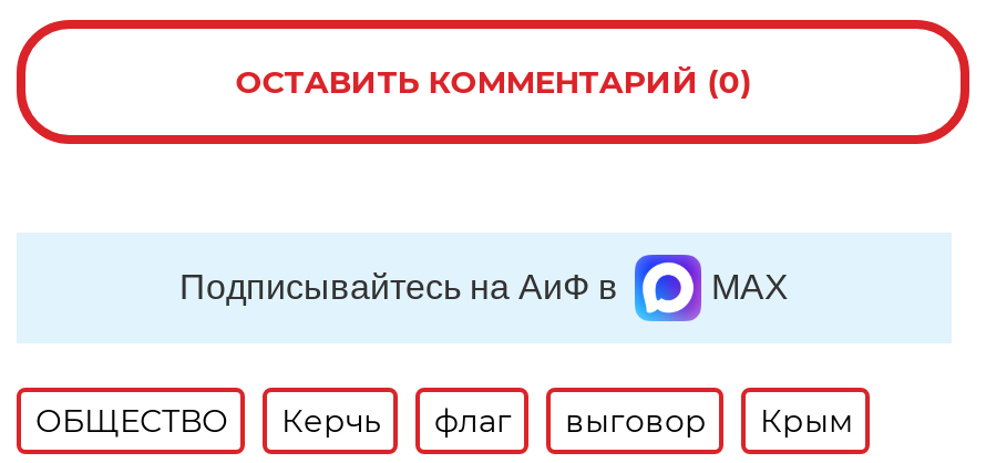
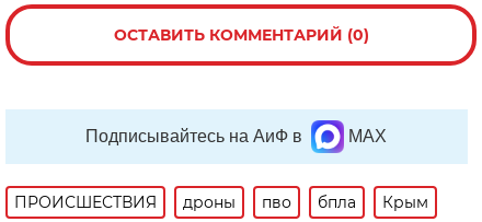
- ОБЩЕСТВО
- Керчь
- флаг
- выговор
+ ПРОИСШЕСТВИЯ
+ дроны
+ пво
+ бпла
